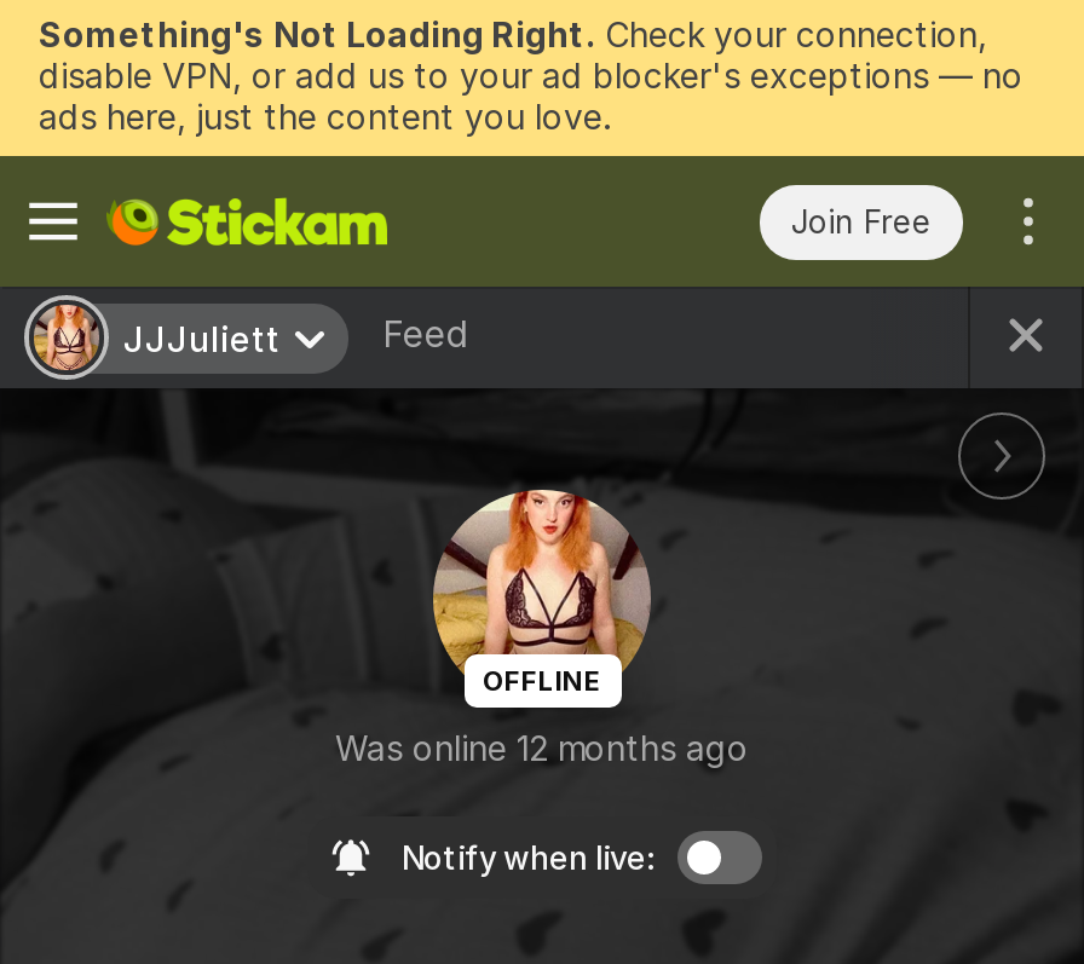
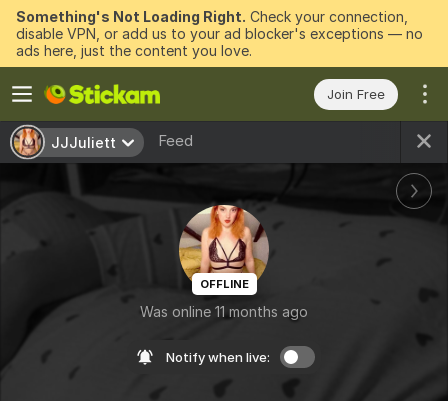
- Was online 12 months ago
+ Was online 11 months ago
